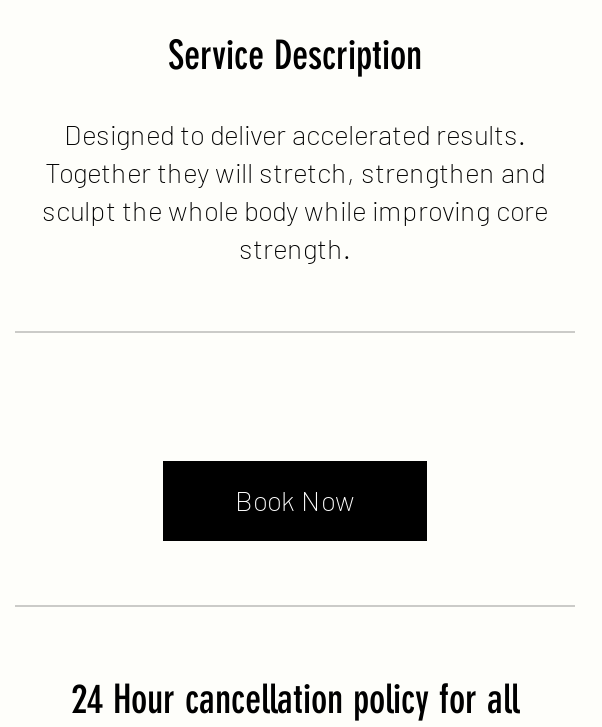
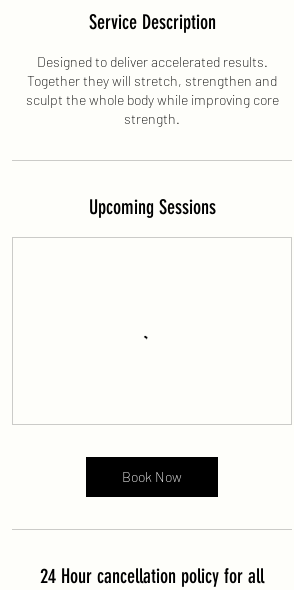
+ Upcoming Sessions
